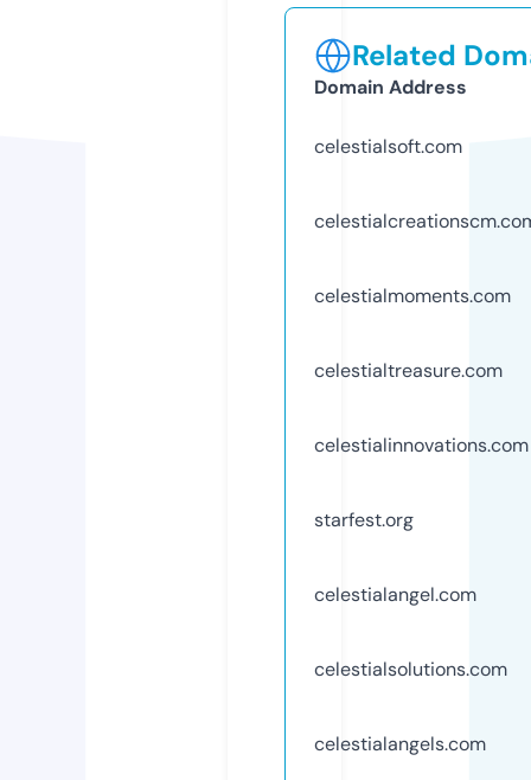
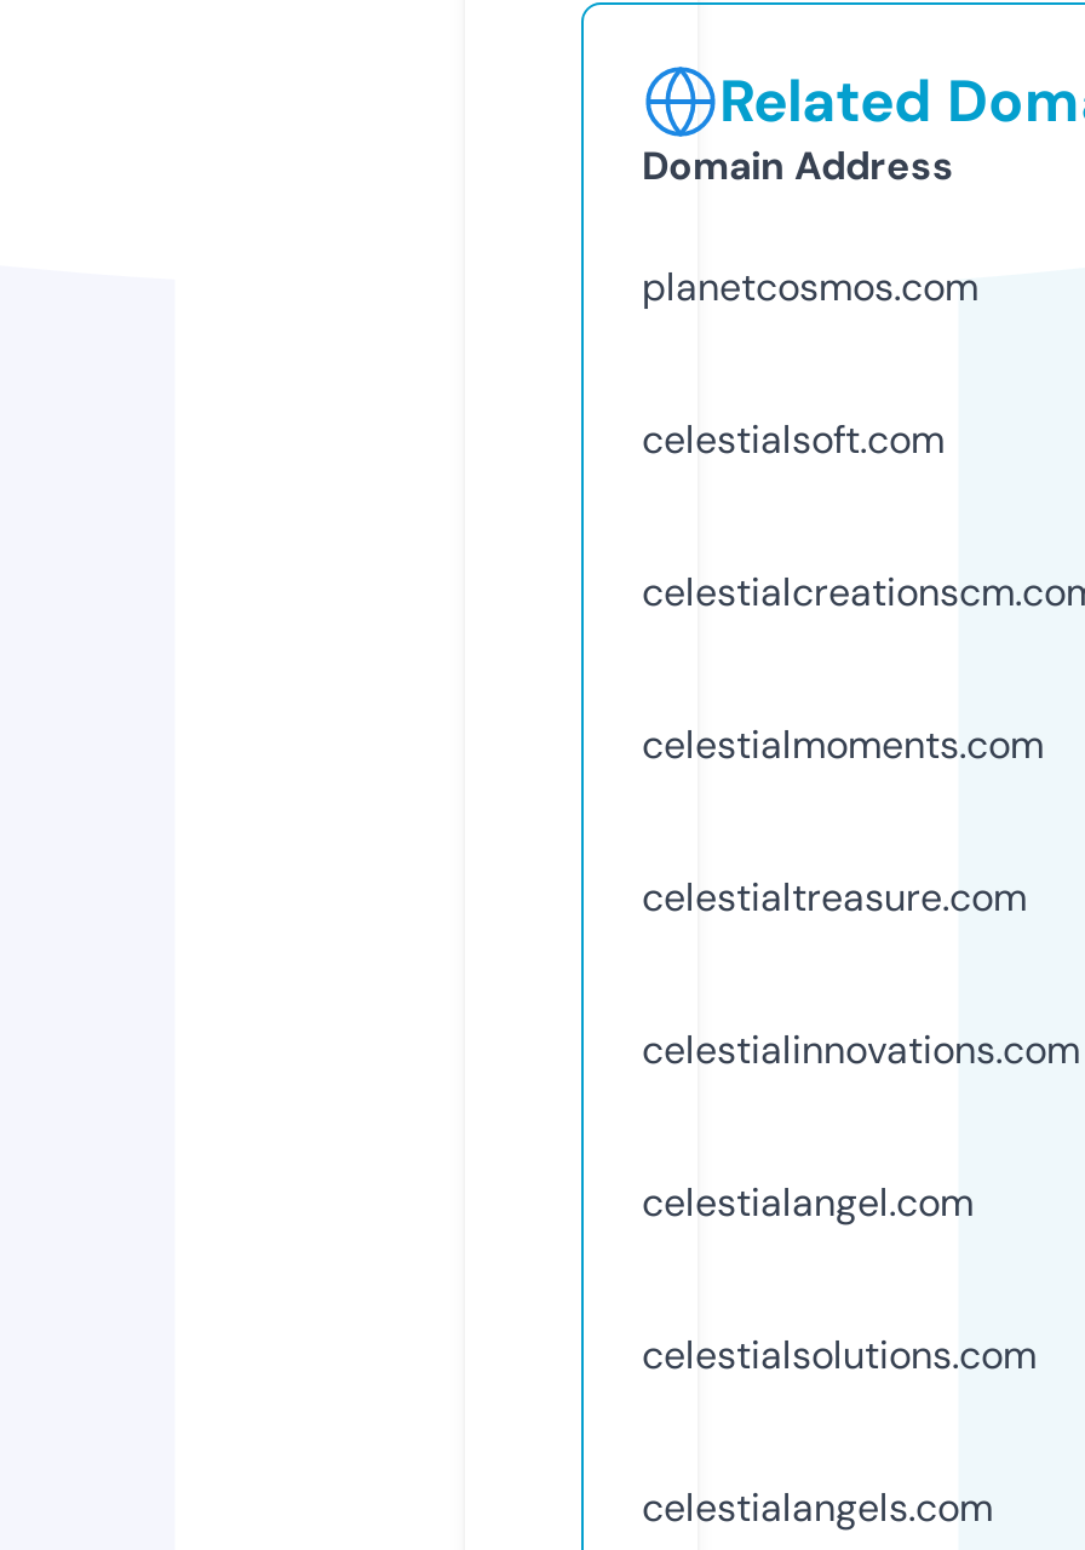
+ planetcosmos.com

moved down: celestialsoft.com | celestialmoments.com | celestialtreasure.com | celestialinnovations.com

- starfest.org
